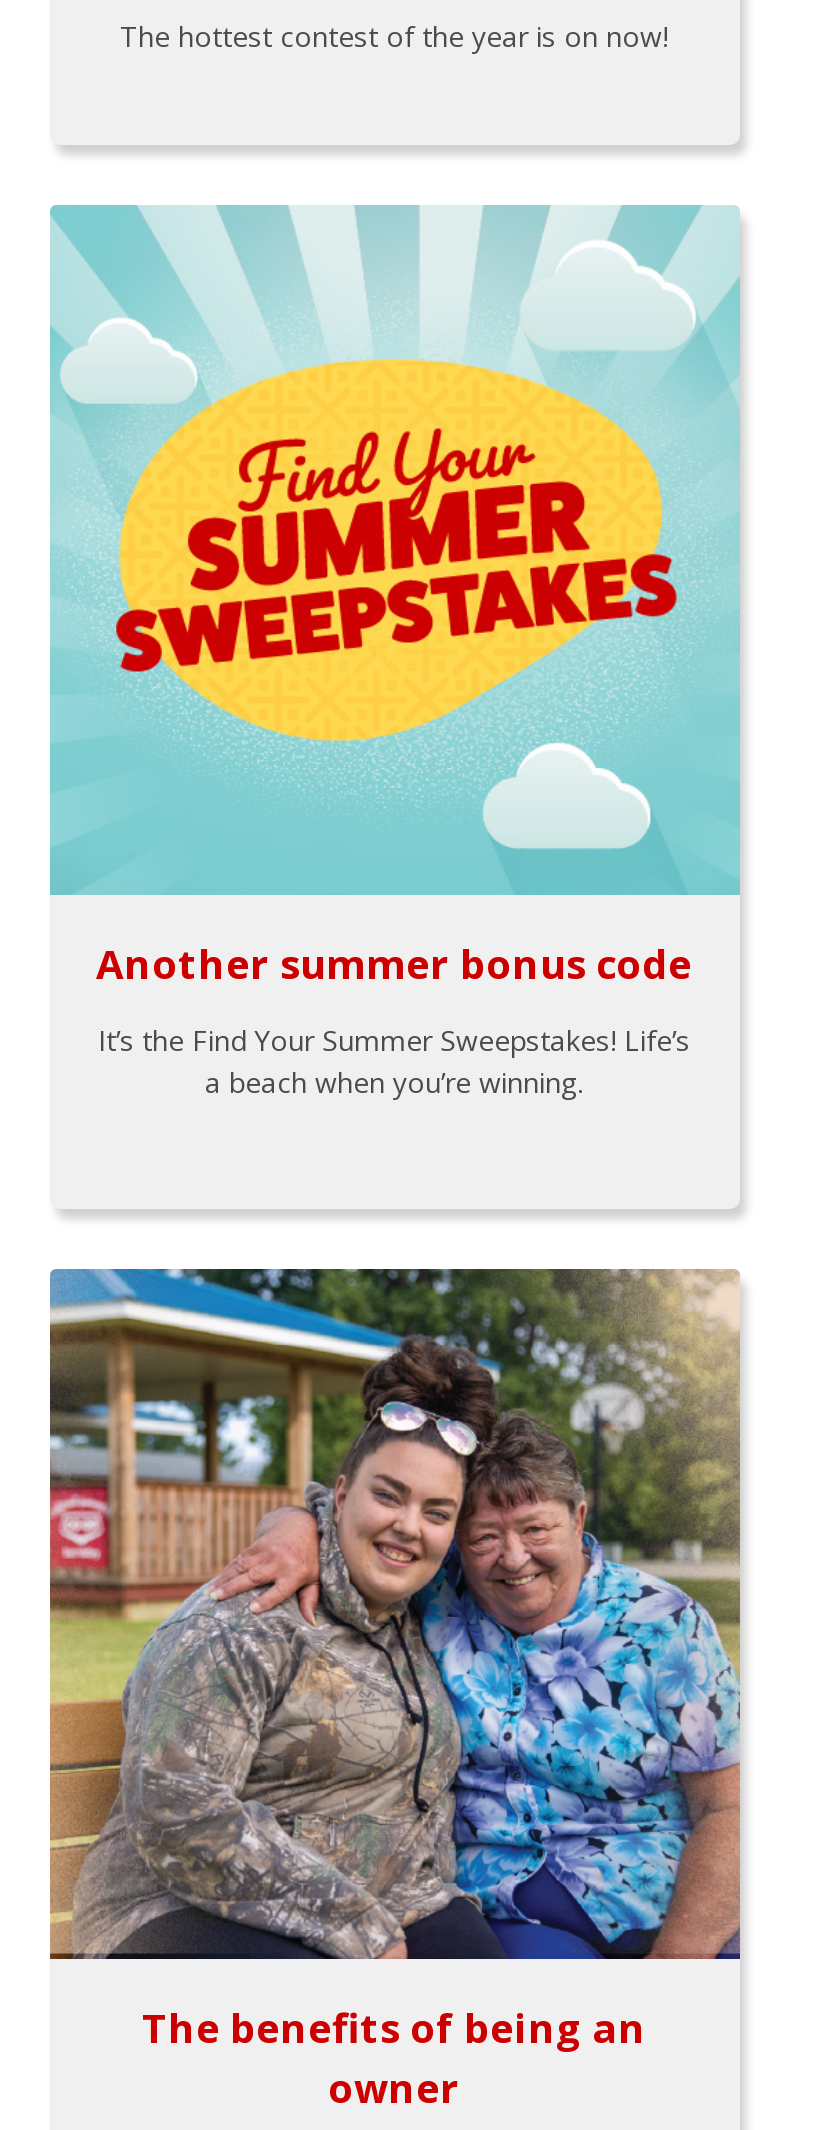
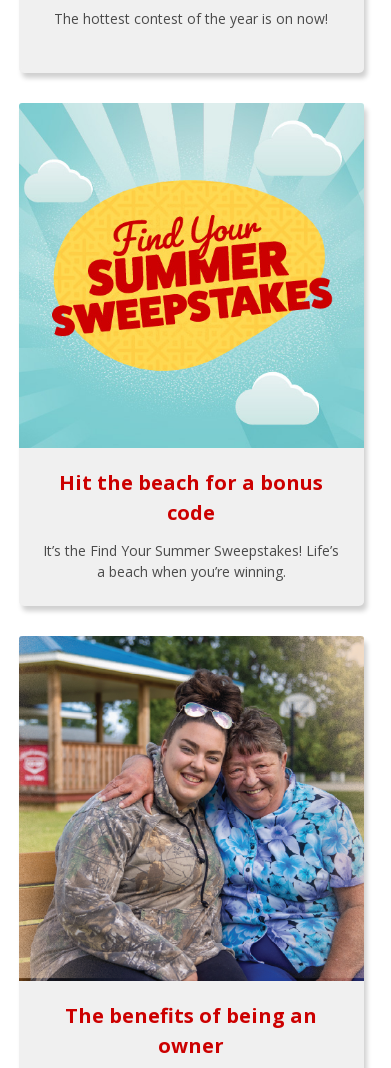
- Another summer bonus code
+ Hit the beach for a bonus
+ code

moved down: It’s the Find Your Summer Sweepstakes! Life’s | a beach when you’re winning.
